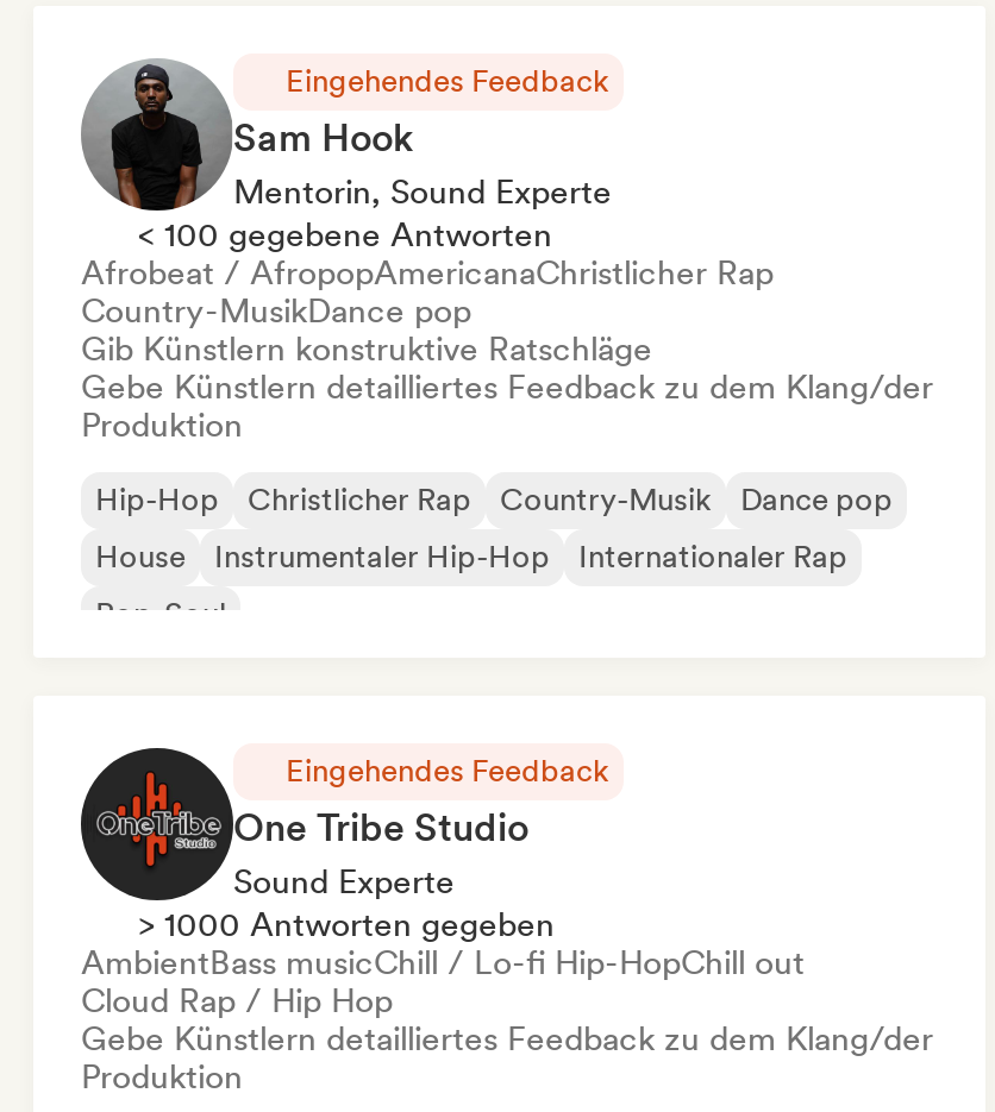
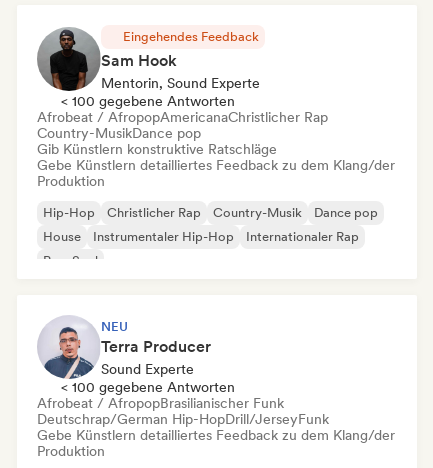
- [image]
- > 1000 Antworten gegeben
- AmbientBass musicChill / Lo-fi Hip-HopChill out
- Cloud Rap / Hip Hop
+ [image]
+ < 100 gegebene Antworten
+ Afrobeat / AfropopBrasilianischer Funk
+ Deutschrap/German Hip-HopDrill/JerseyFunk

- Eingehendes Feedback
- One Tribe Studio
+ NEU
+ Terra Producer
